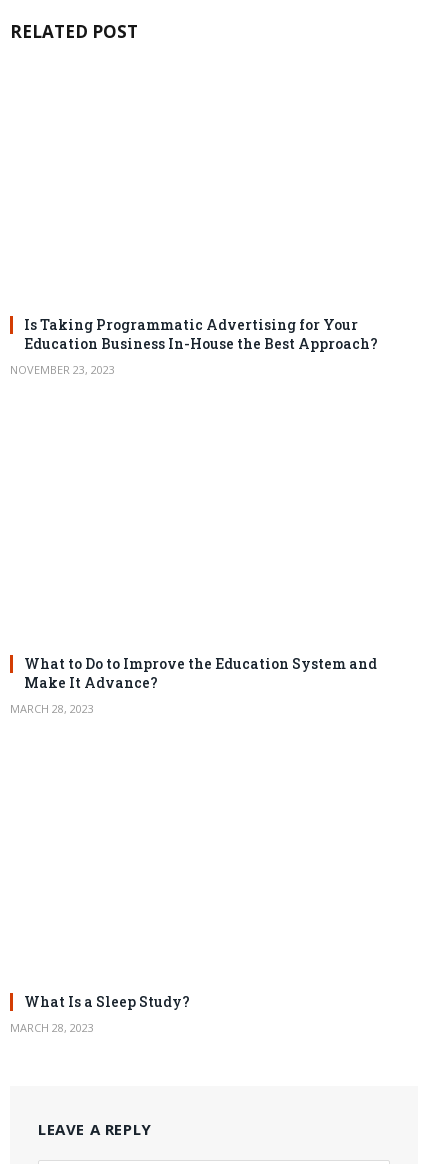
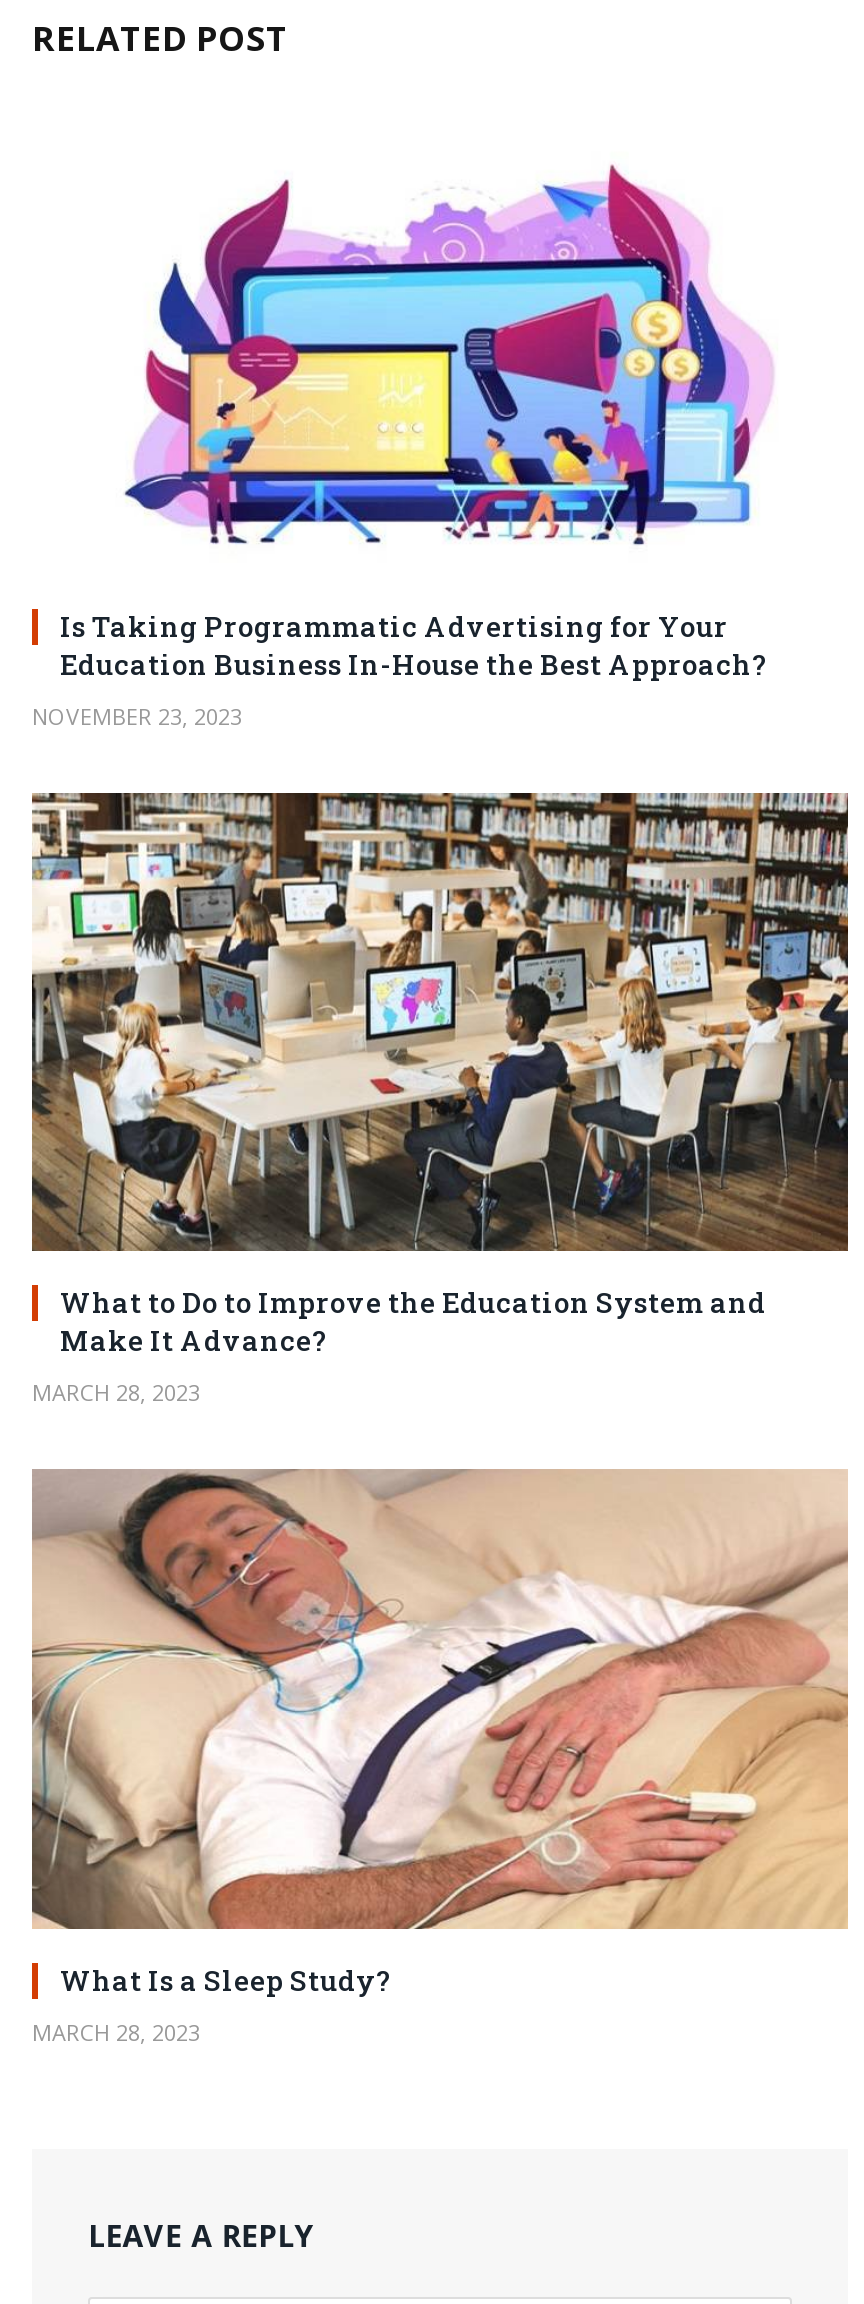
+ [image]

+ [image]

+ [image]
